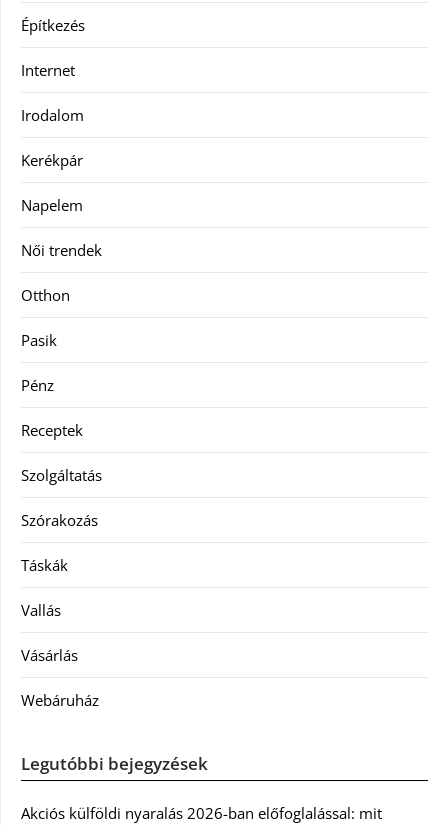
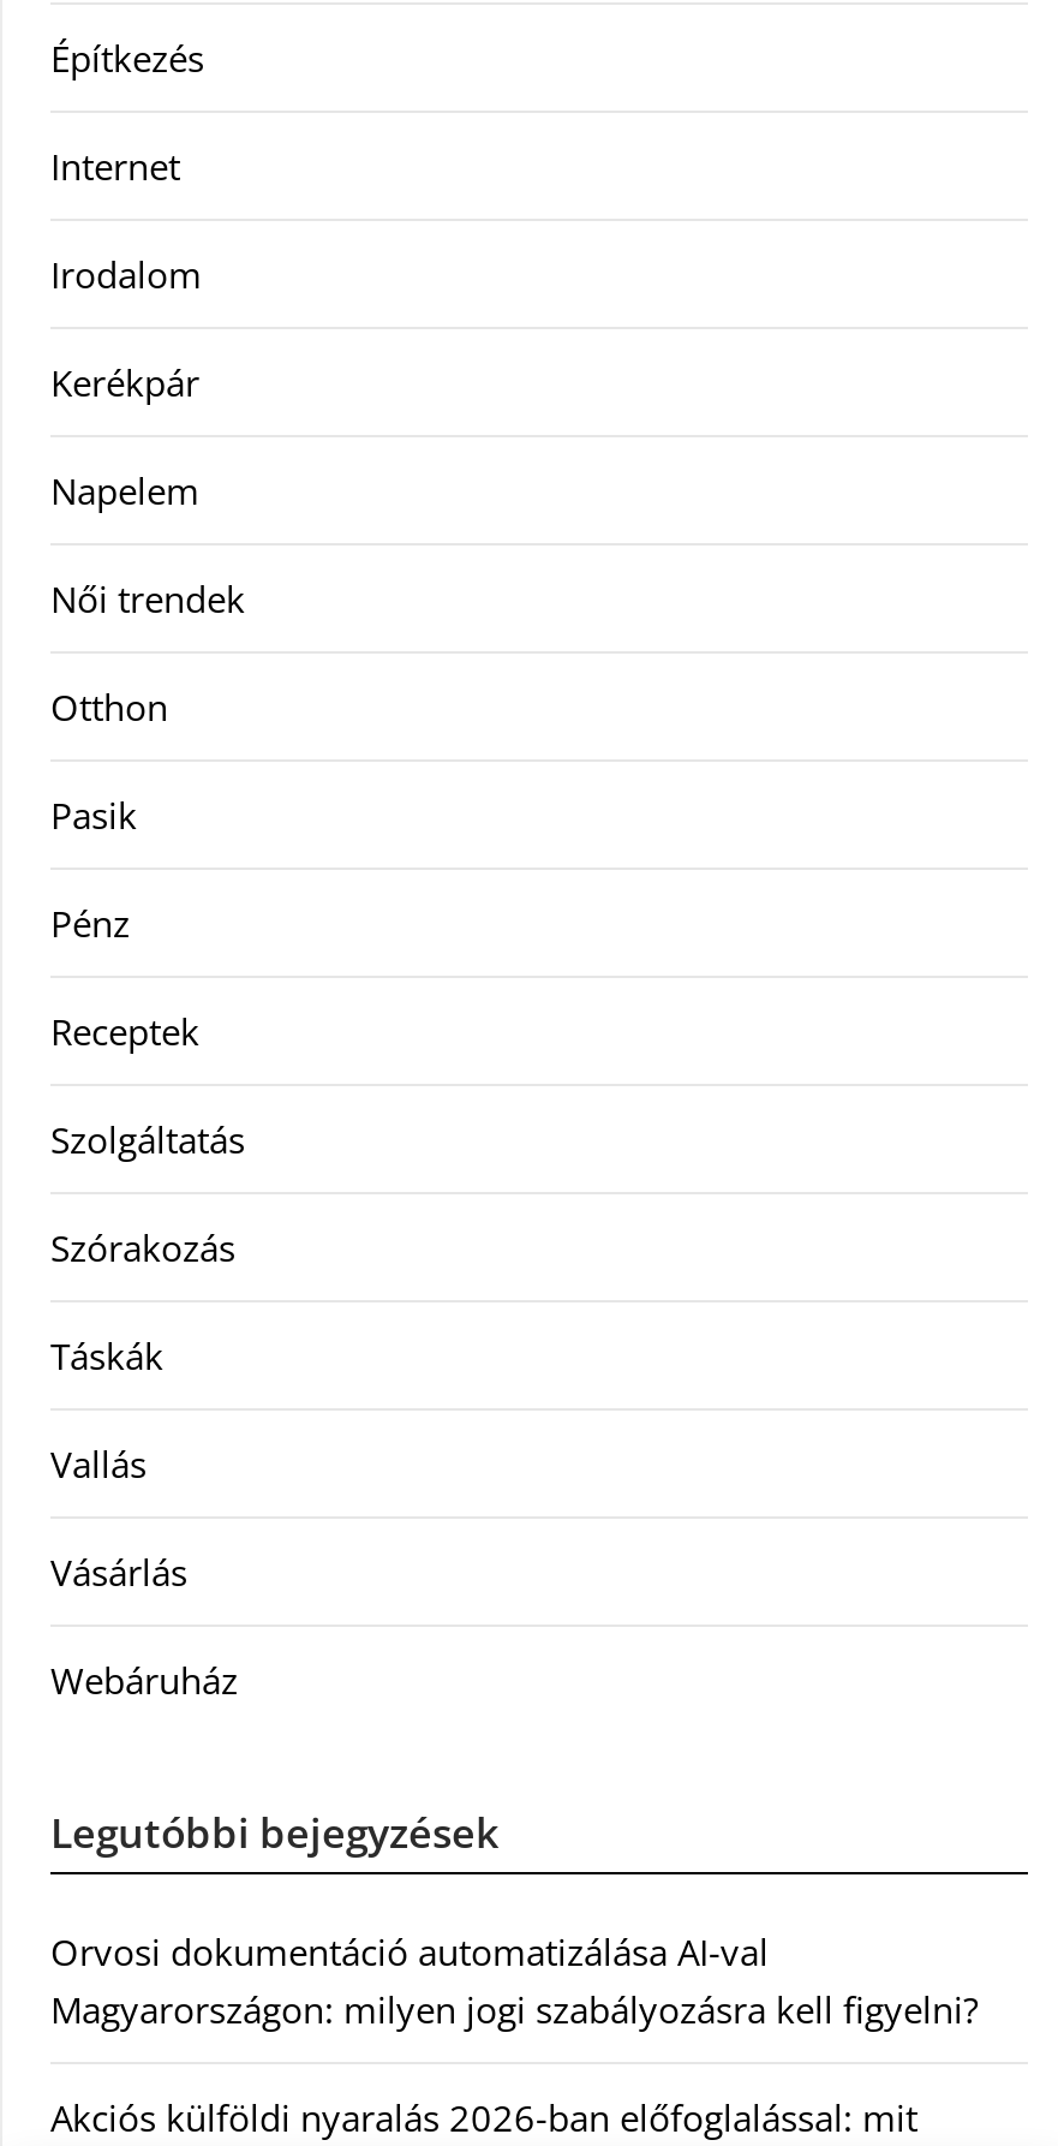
+ Orvosi dokumentáció automatizálása AI-val
+ Magyarországon: milyen jogi szabályozásra kell figyelni?
